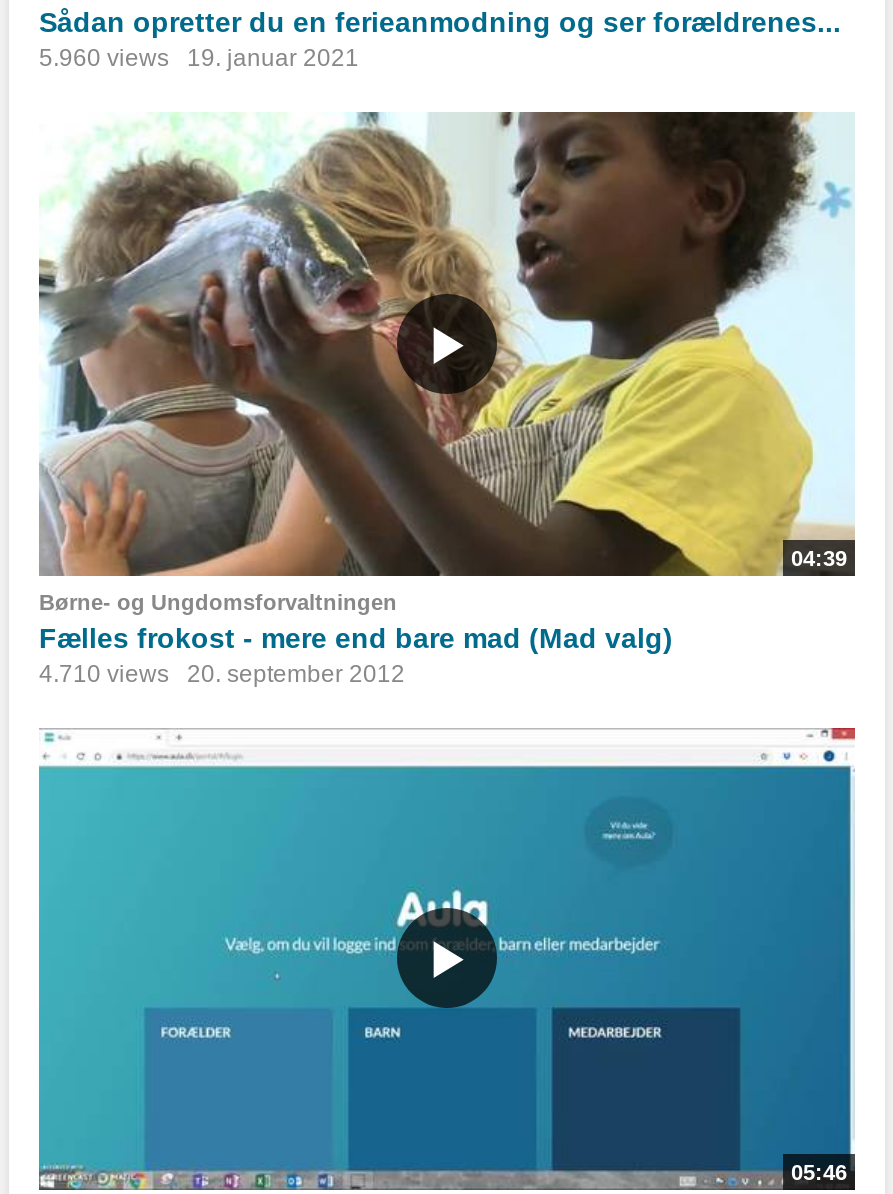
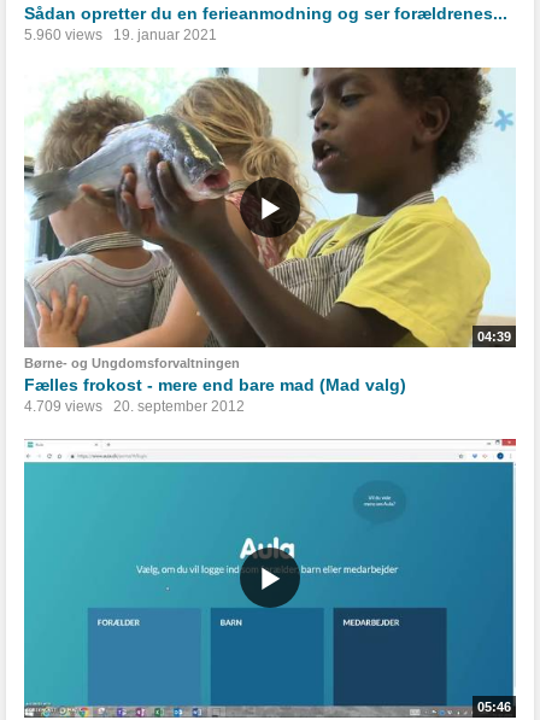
- 4.710 views 20. september 2012
+ 4.709 views 20. september 2012
